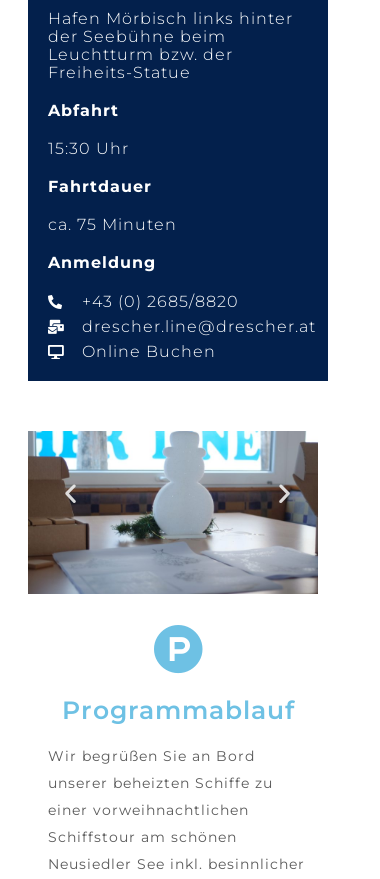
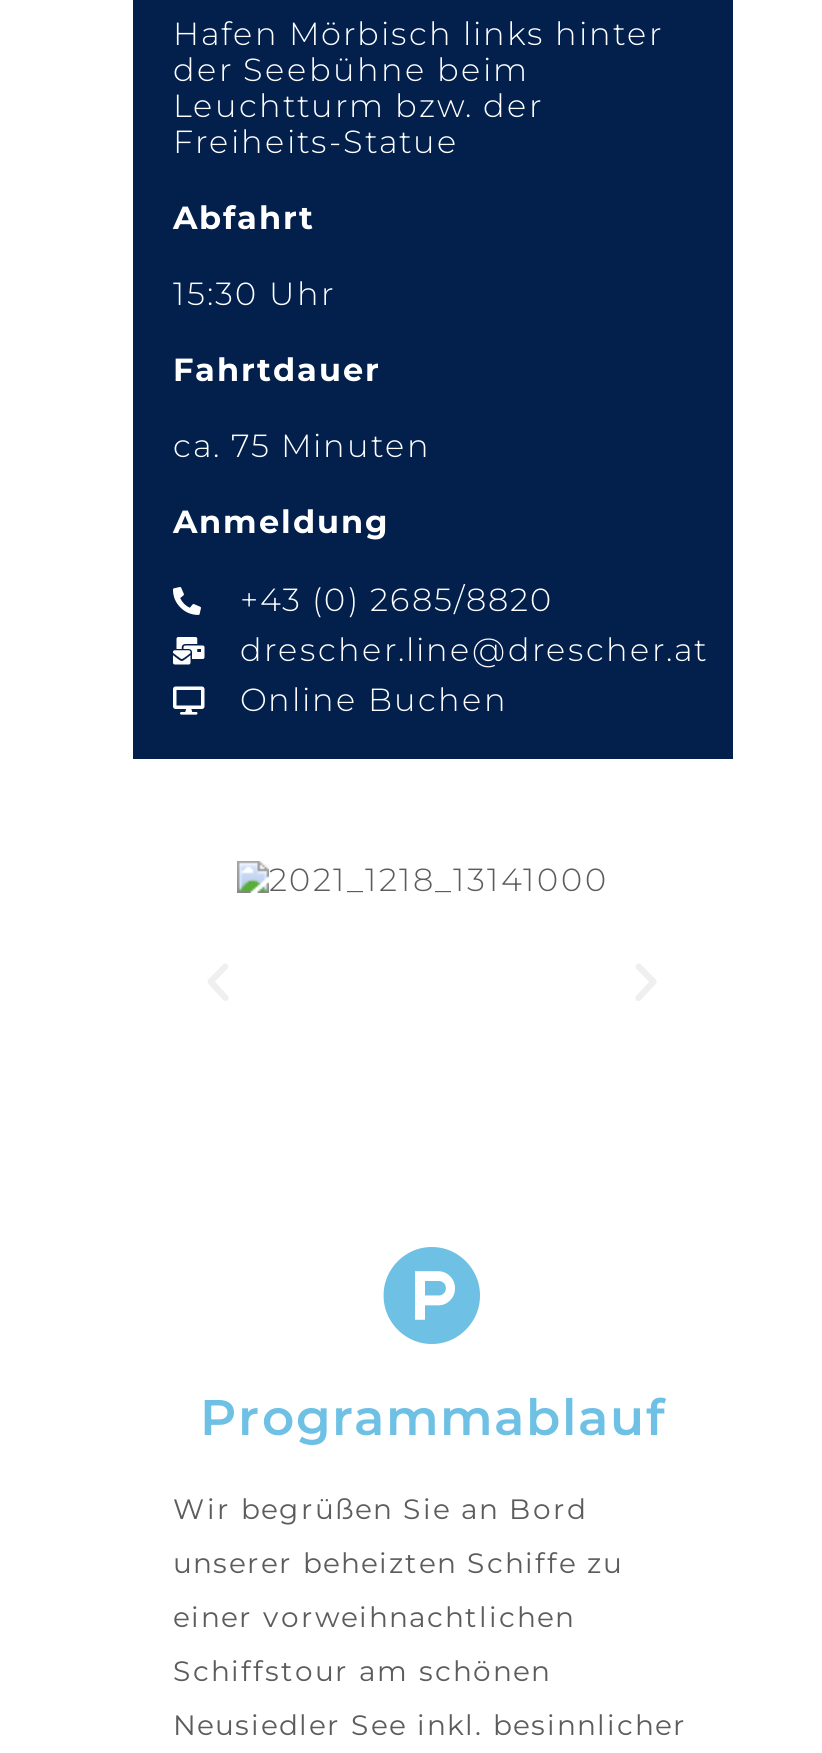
- [image]
